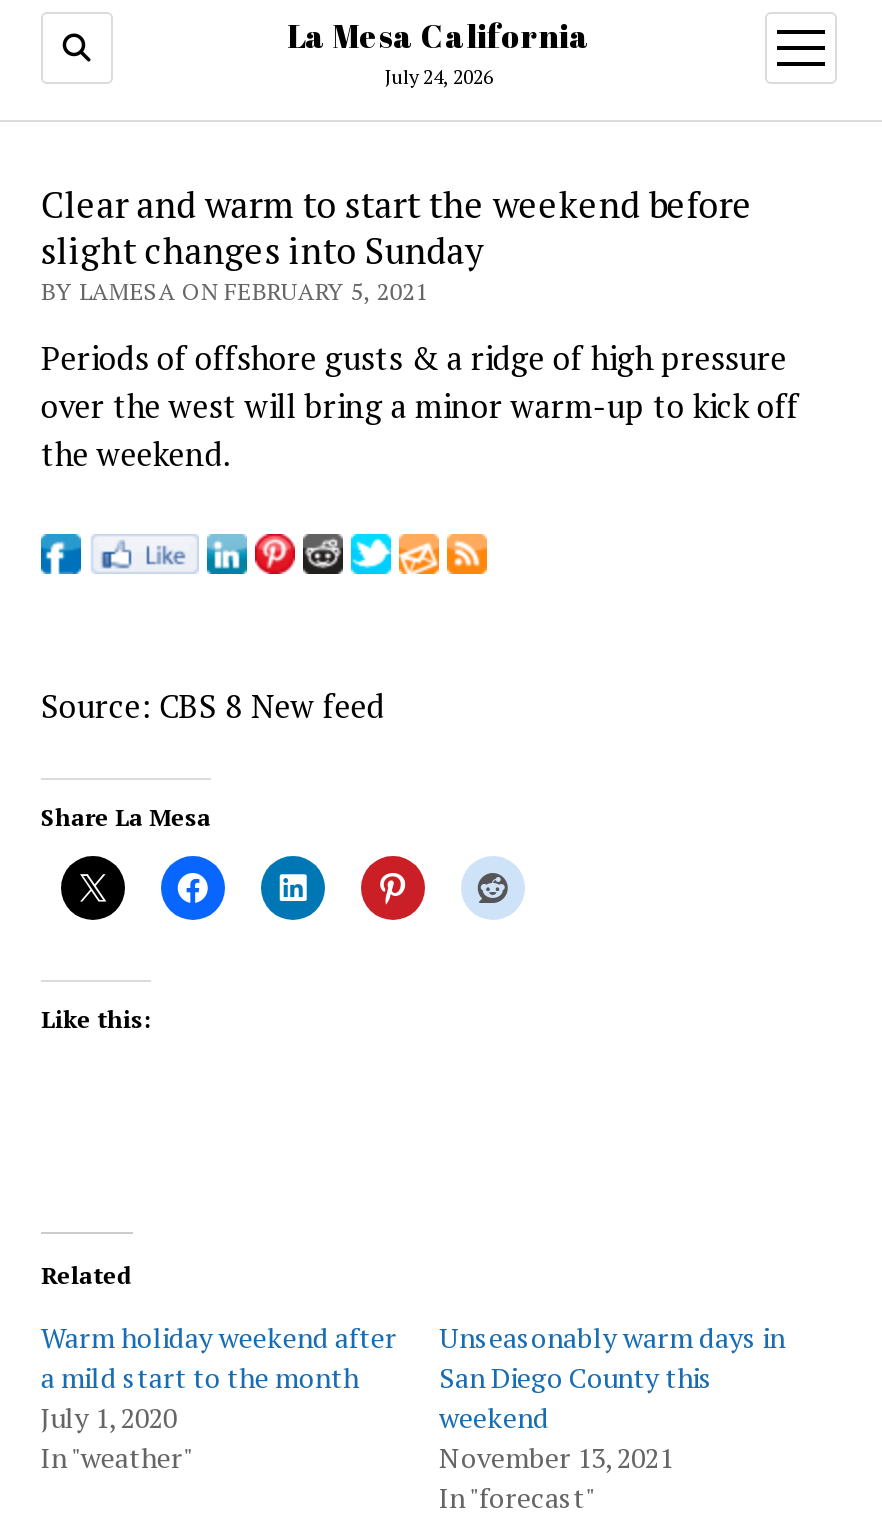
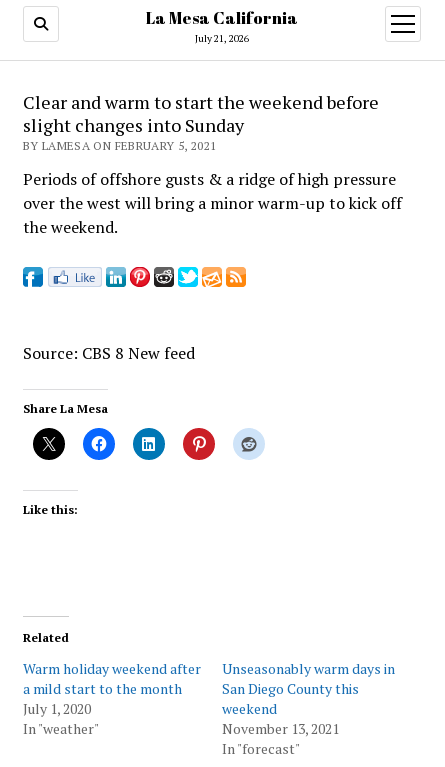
- July 24, 2026
+ July 21, 2026
